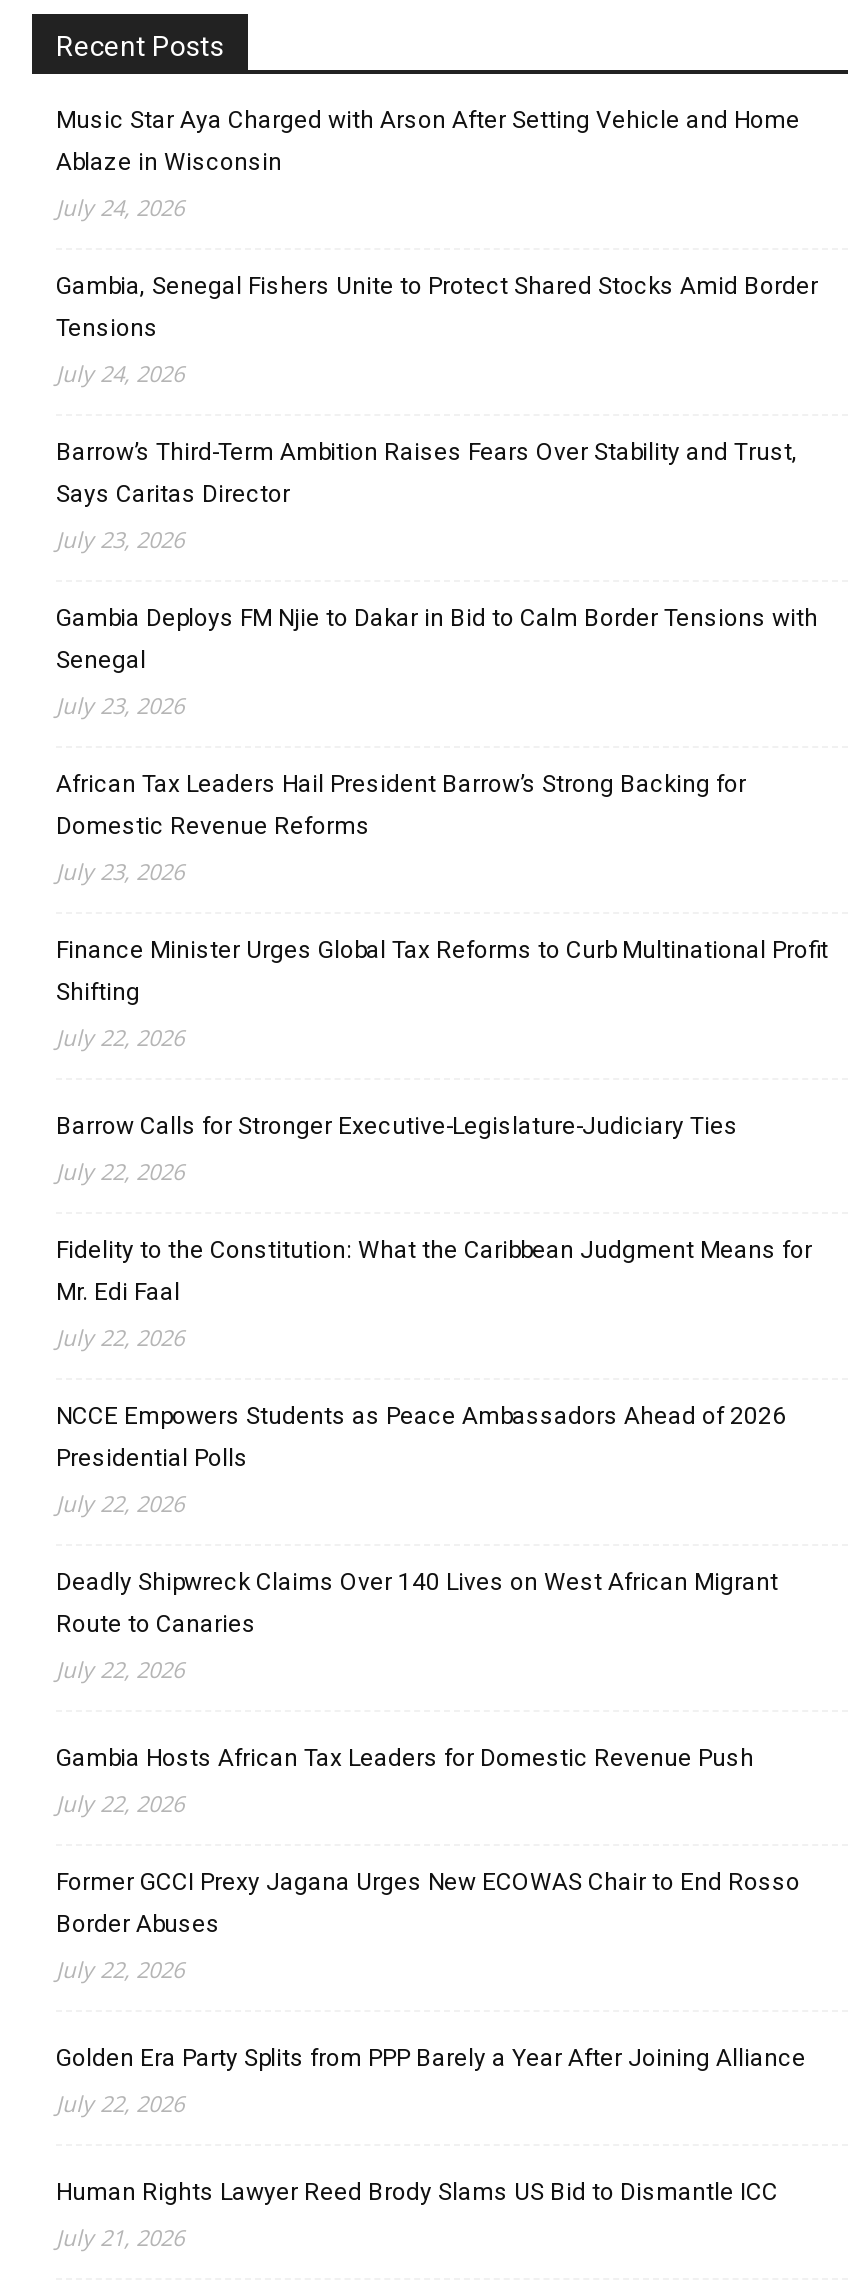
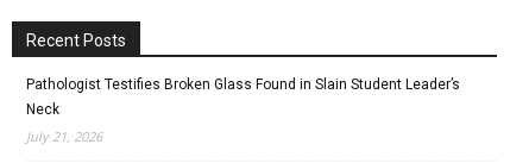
- Music Star Aya Charged with Arson After Setting Vehicle and Home
- Ablaze in Wisconsin
- July 24, 2026
- Gambia, Senegal Fishers Unite to Protect Shared Stocks Amid Border
- Tensions
- July 24, 2026
- Barrow’s Third-Term Ambition Raises Fears Over Stability and Trust,
- Says Caritas Director
- July 23, 2026
- Gambia Deploys FM Njie to Dakar in Bid to Calm Border Tensions with
- Senegal
- July 23, 2026
- African Tax Leaders Hail President Barrow’s Strong Backing for
- Domestic Revenue Reforms
- July 23, 2026
- Finance Minister Urges Global Tax Reforms to Curb Multinational Profit
- Shifting
- July 22, 2026
- Barrow Calls for Stronger Executive-Legislature-Judiciary Ties
- July 22, 2026
- Fidelity to the Constitution: What the Caribbean Judgment Means for
- Mr. Edi Faal
- July 22, 2026
- NCCE Empowers Students as Peace Ambassadors Ahead of 2026
- Presidential Polls
- July 22, 2026
- Deadly Shipwreck Claims Over 140 Lives on West African Migrant
- Route to Canaries
- July 22, 2026
- Gambia Hosts African Tax Leaders for Domestic Revenue Push
- July 22, 2026
- Former GCCI Prexy Jagana Urges New ECOWAS Chair to End Rosso
- Border Abuses
- July 22, 2026
- Golden Era Party Splits from PPP Barely a Year After Joining Alliance
- July 22, 2026
- Human Rights Lawyer Reed Brody Slams US Bid to Dismantle ICC
+ Pathologist Testifies Broken Glass Found in Slain Student Leader’s
+ Neck
